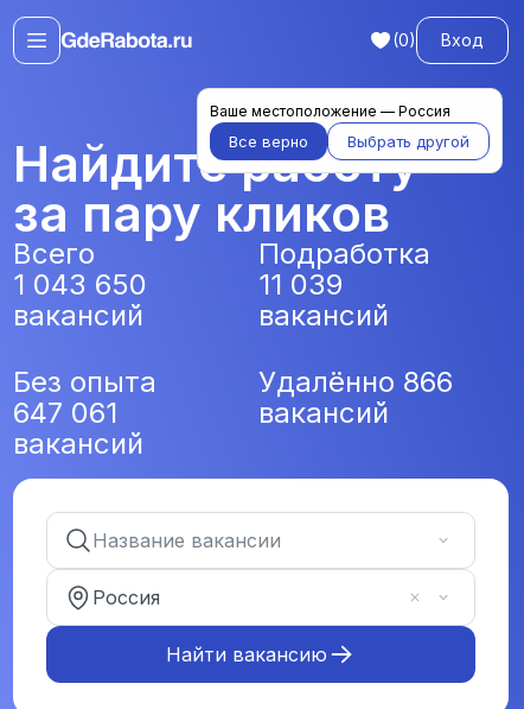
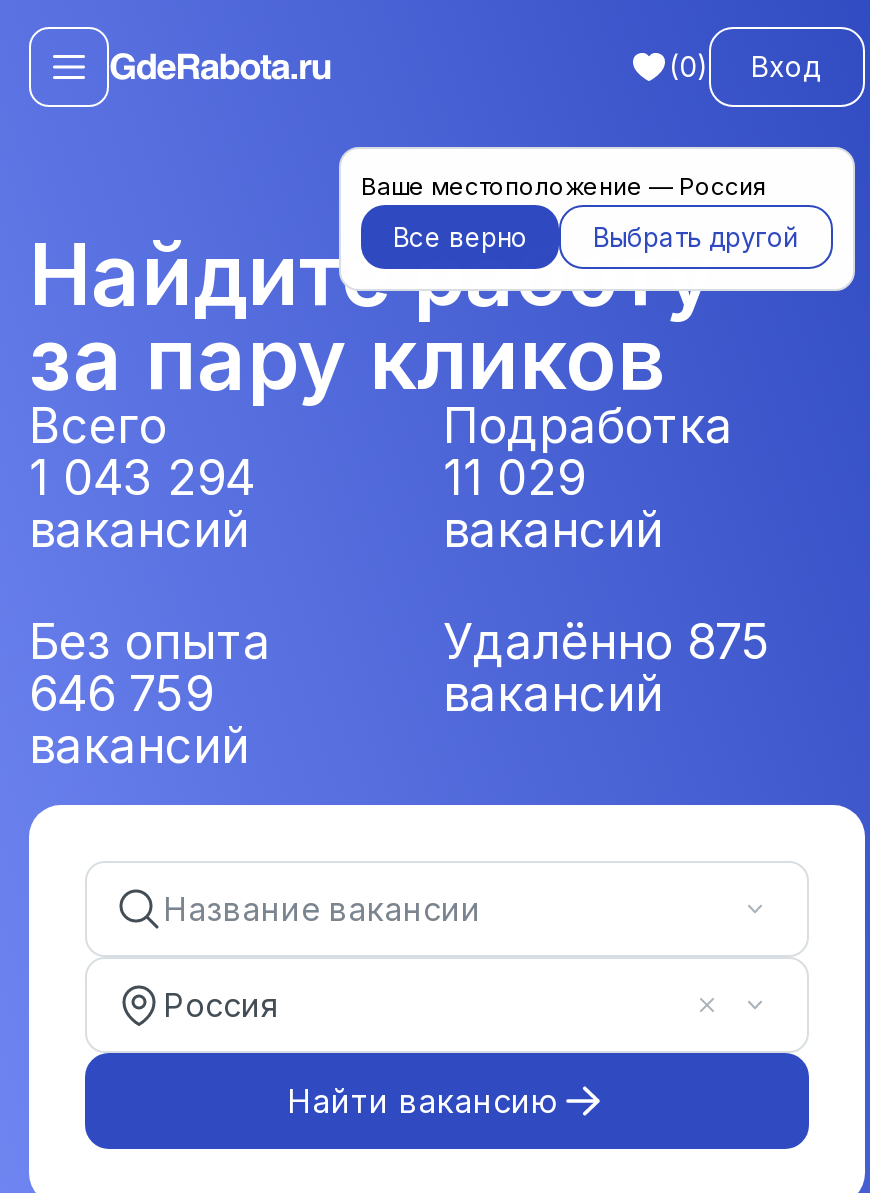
- 1 043 650
+ 1 043 294

- 11 039
+ 11 029

- Удалённо 866
+ Удалённо 875

- 647 061
+ 646 759
